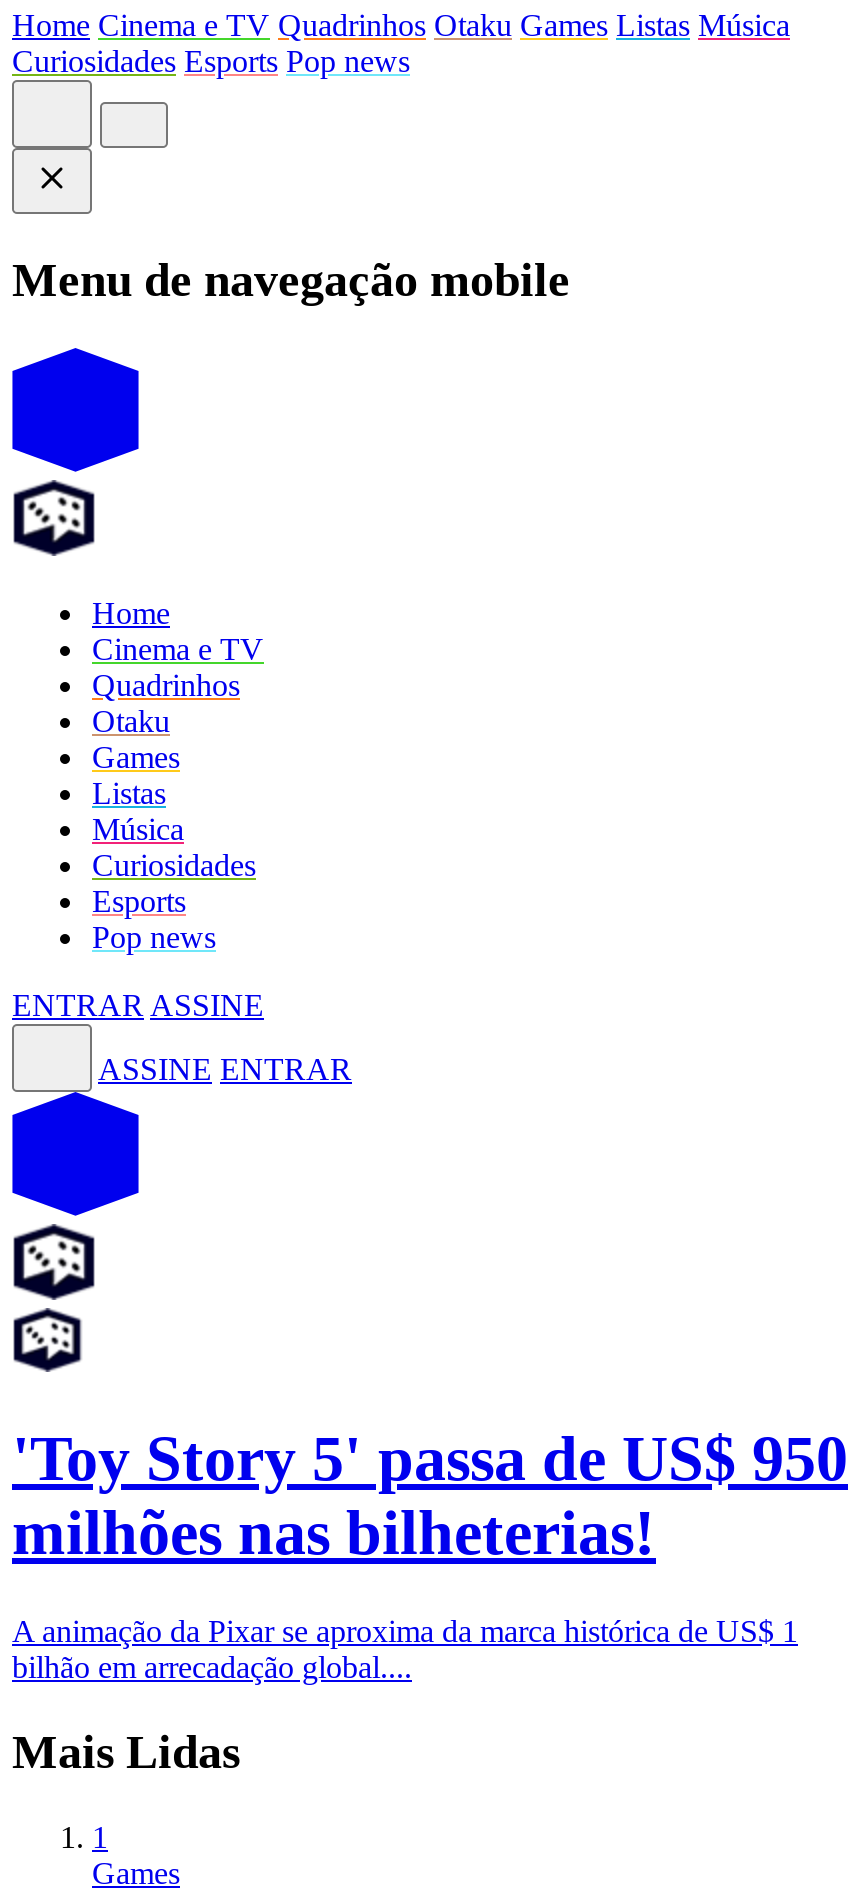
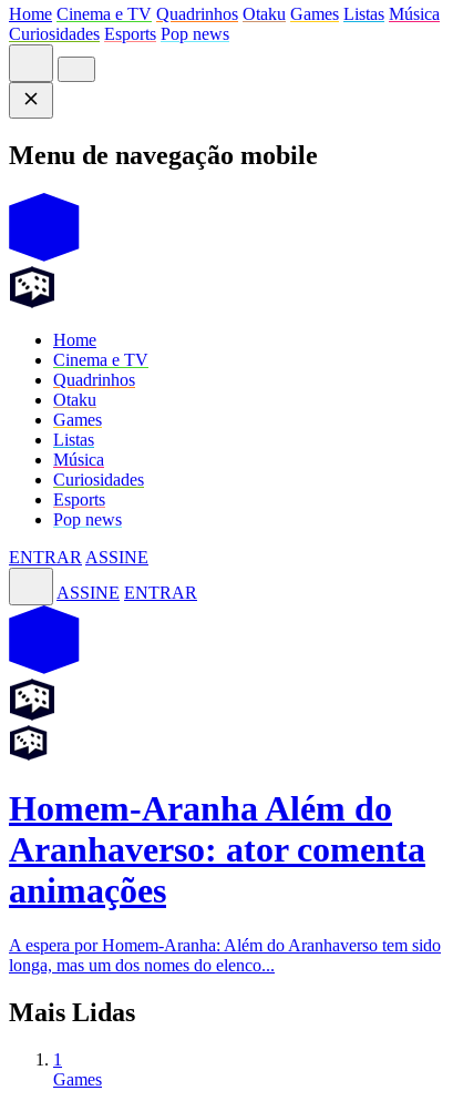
- 'Toy Story 5' passa de US$ 950
- milhões nas bilheterias!
+ Homem-Aranha Além do
+ Aranhaverso: ator comenta
+ animações

- A animação da Pixar se aproxima da marca histórica de US$ 1
- bilhão em arrecadação global....
+ A espera por Homem-Aranha: Além do Aranhaverso tem sido
+ longa, mas um dos nomes do elenco...
